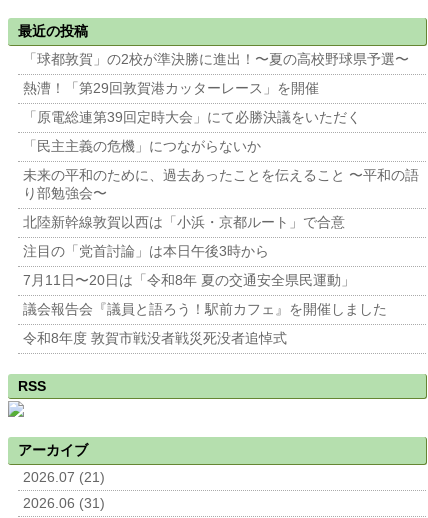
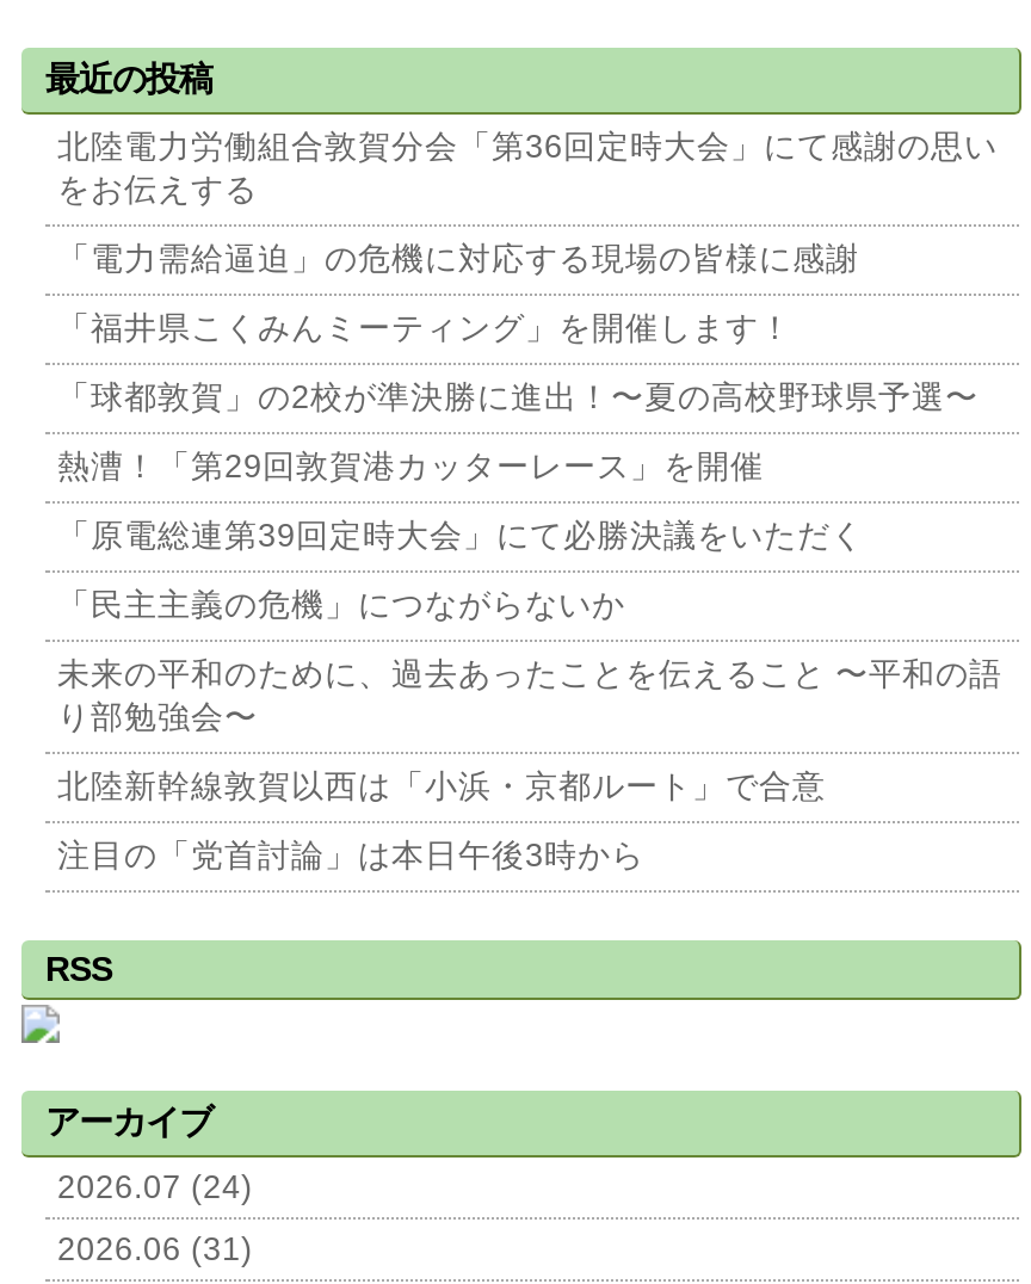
+ 北陸電力労働組合敦賀分会「第36回定時大会」にて感謝の思い
+ をお伝えする
+ 「電力需給逼迫」の危機に対応する現場の皆様に感謝
+ 「福井県こくみんミーティング」を開催します！

moved down: 「球都敦賀」の2校が準決勝に進出！〜夏の高校野球県予選〜 | 熱漕！「第29回敦賀港カッターレース」を開催 | 「原電総連第39回定時大会」にて必勝決議をいただく | 「民主主義の危機」につながらないか | 未来の平和のために、過去あったことを伝えること 〜平和の語 | り部勉強会〜 | 北陸新幹線敦賀以西は「小浜・京都ルート」で合意 | 注目の「党首討論」は本日午後3時から

- 7月11日〜20日は「令和8年 夏の交通安全県民運動」
- 議会報告会『議員と語ろう！駅前カフェ』を開催しました
- 令和8年度 敦賀市戦没者戦災死没者追悼式

- 2026.07 (21)
+ 2026.07 (24)
